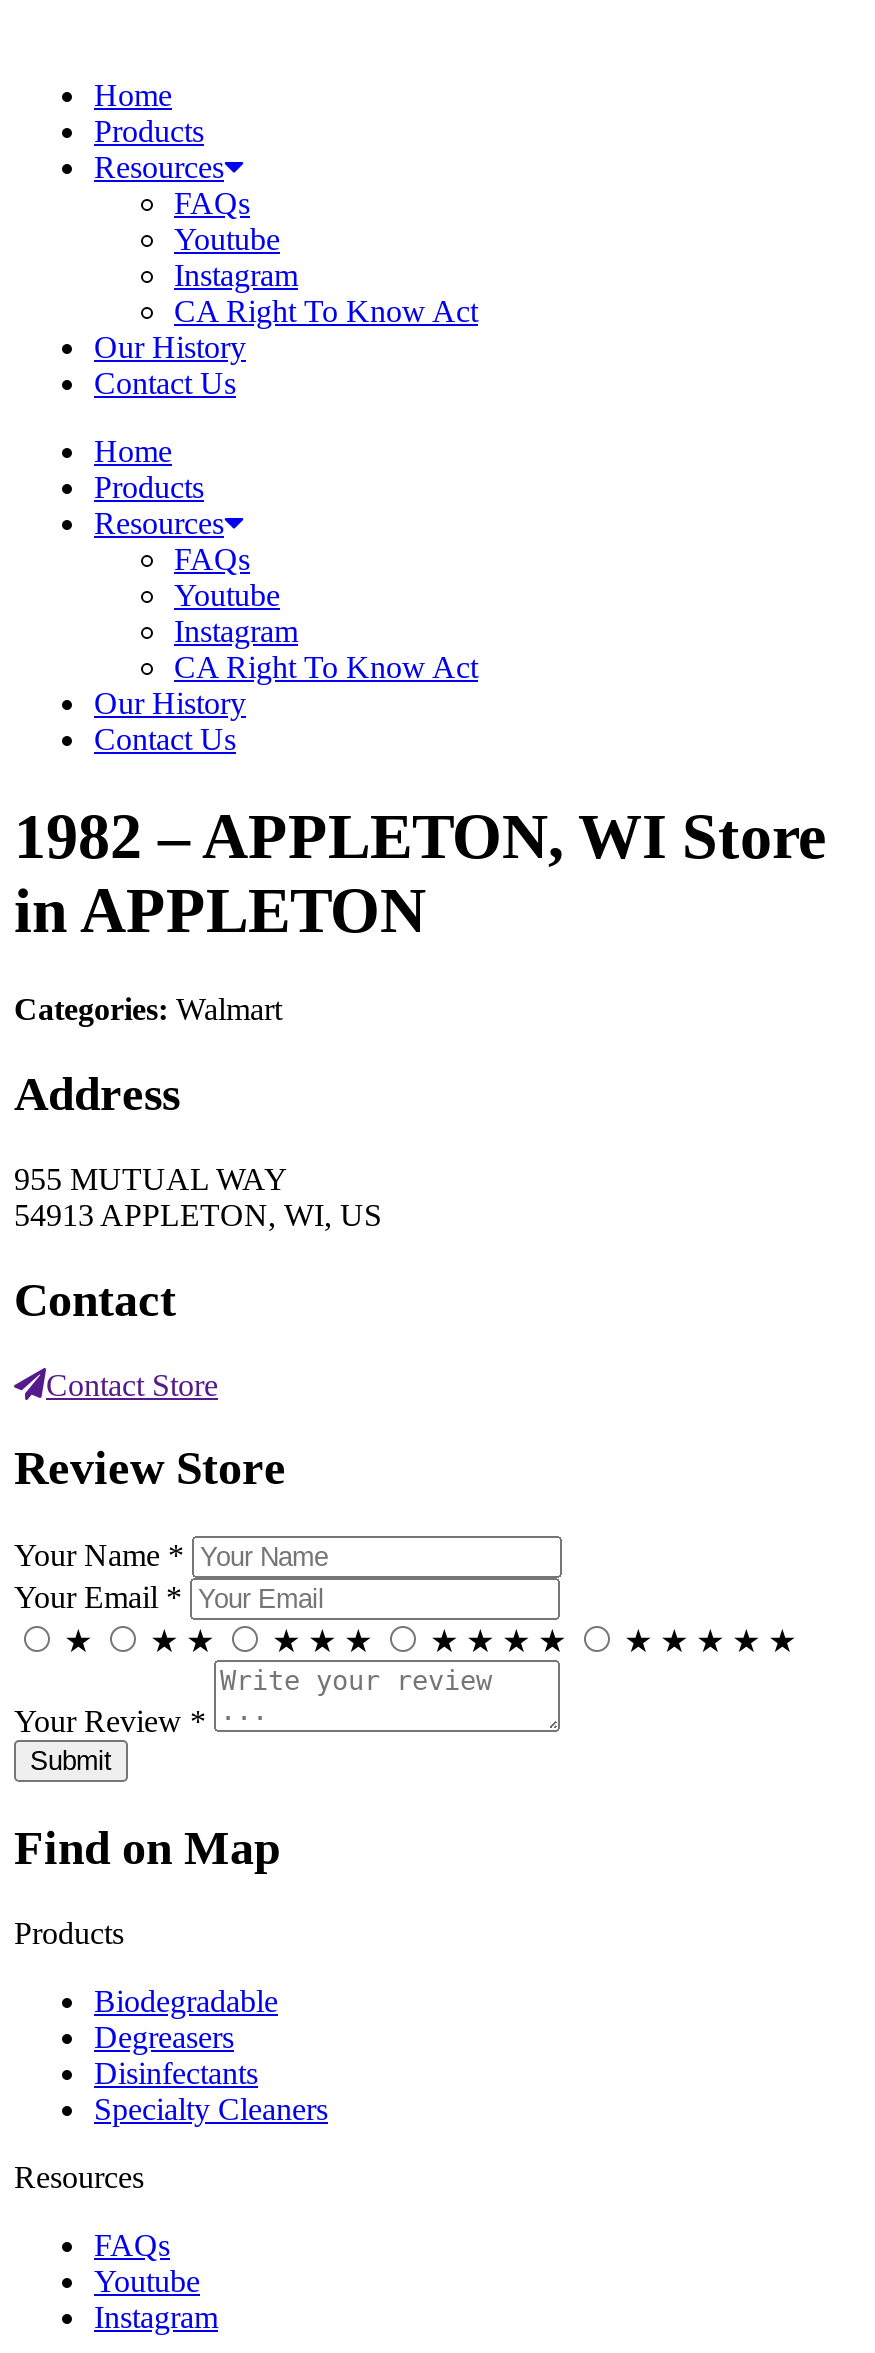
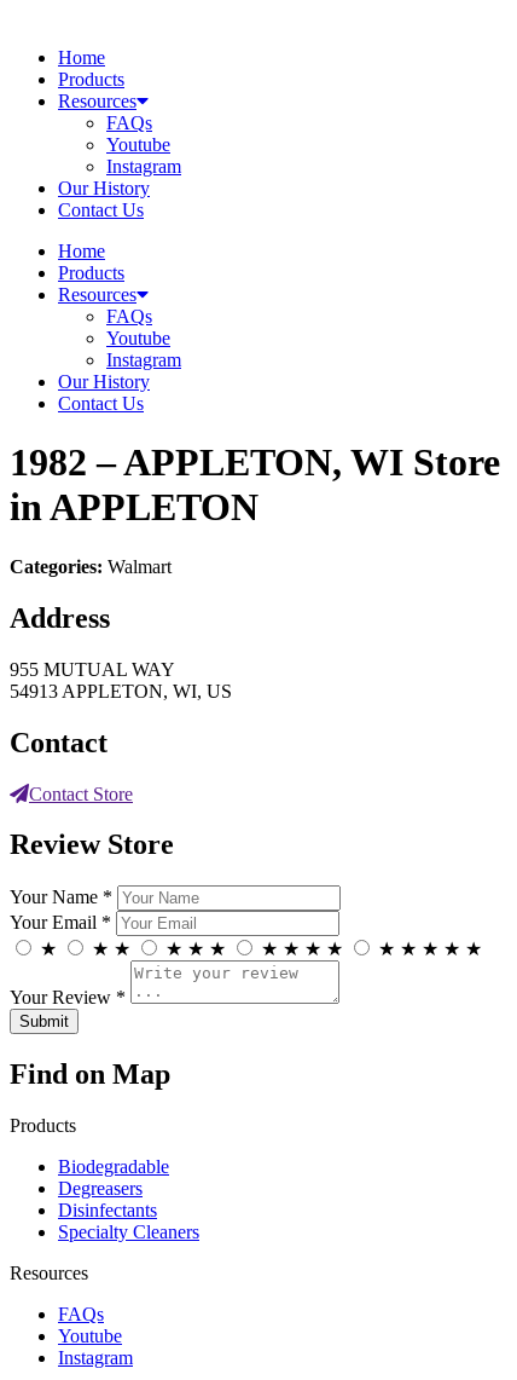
- CA Right To Know Act

- CA Right To Know Act
